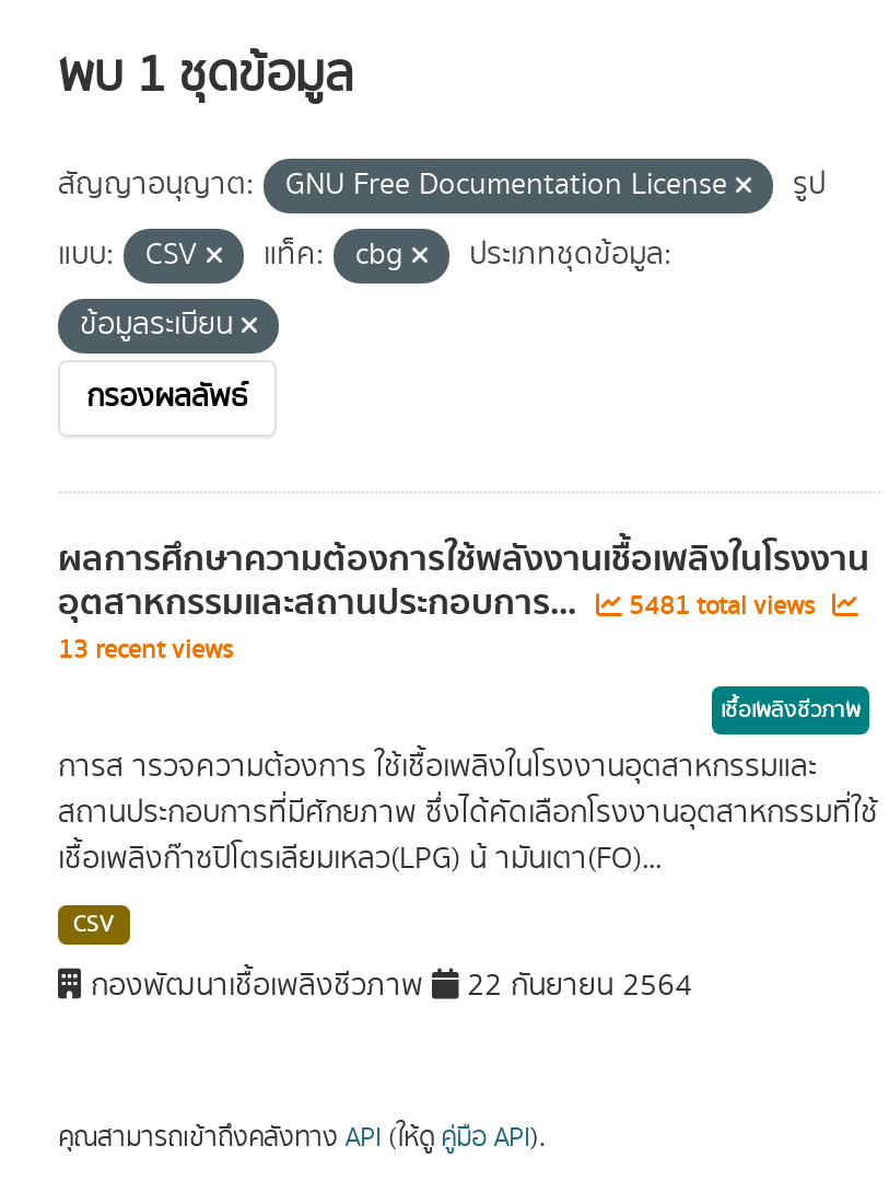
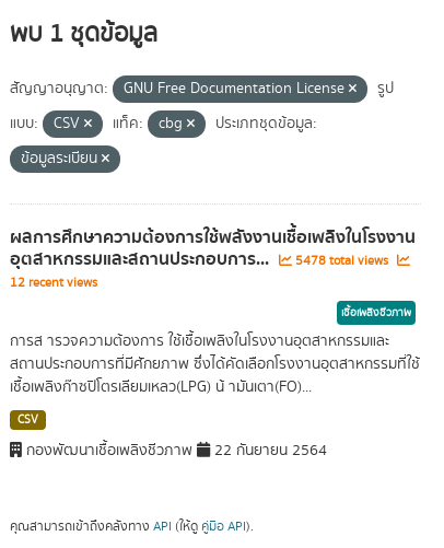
- กรองผลลัพธ์

- อุตสาหกรรมและสถานประกอบการ... 5481 total views
+ อุตสาหกรรมและสถานประกอบการ... 5478 total views

- 13 recent views
+ 12 recent views
